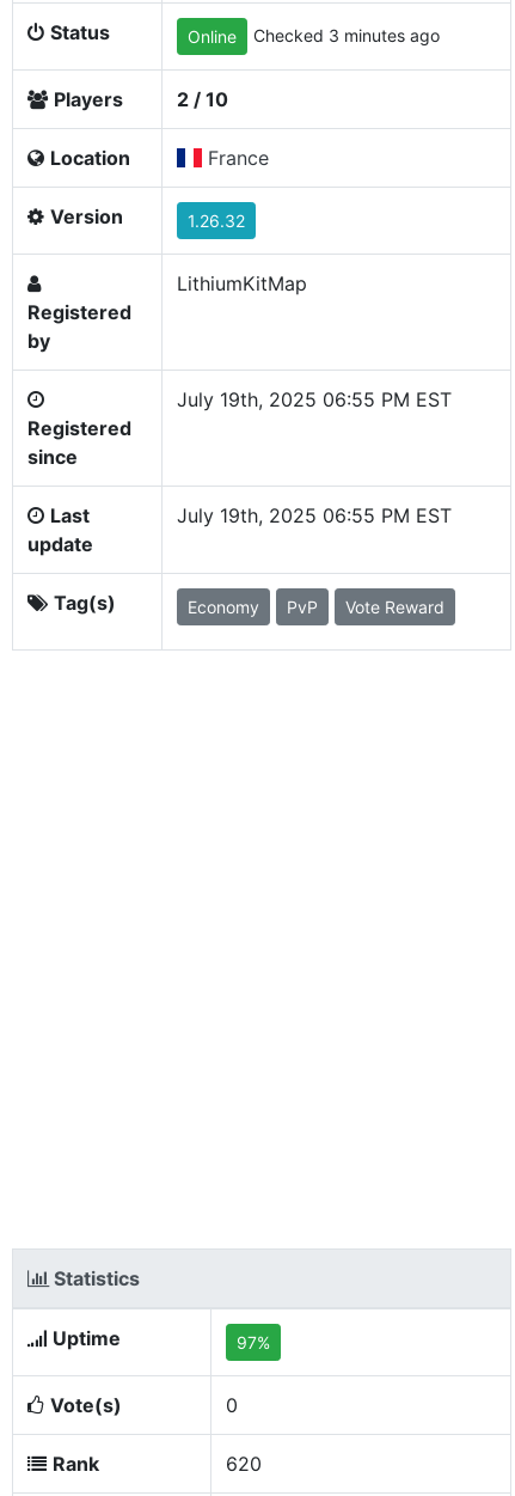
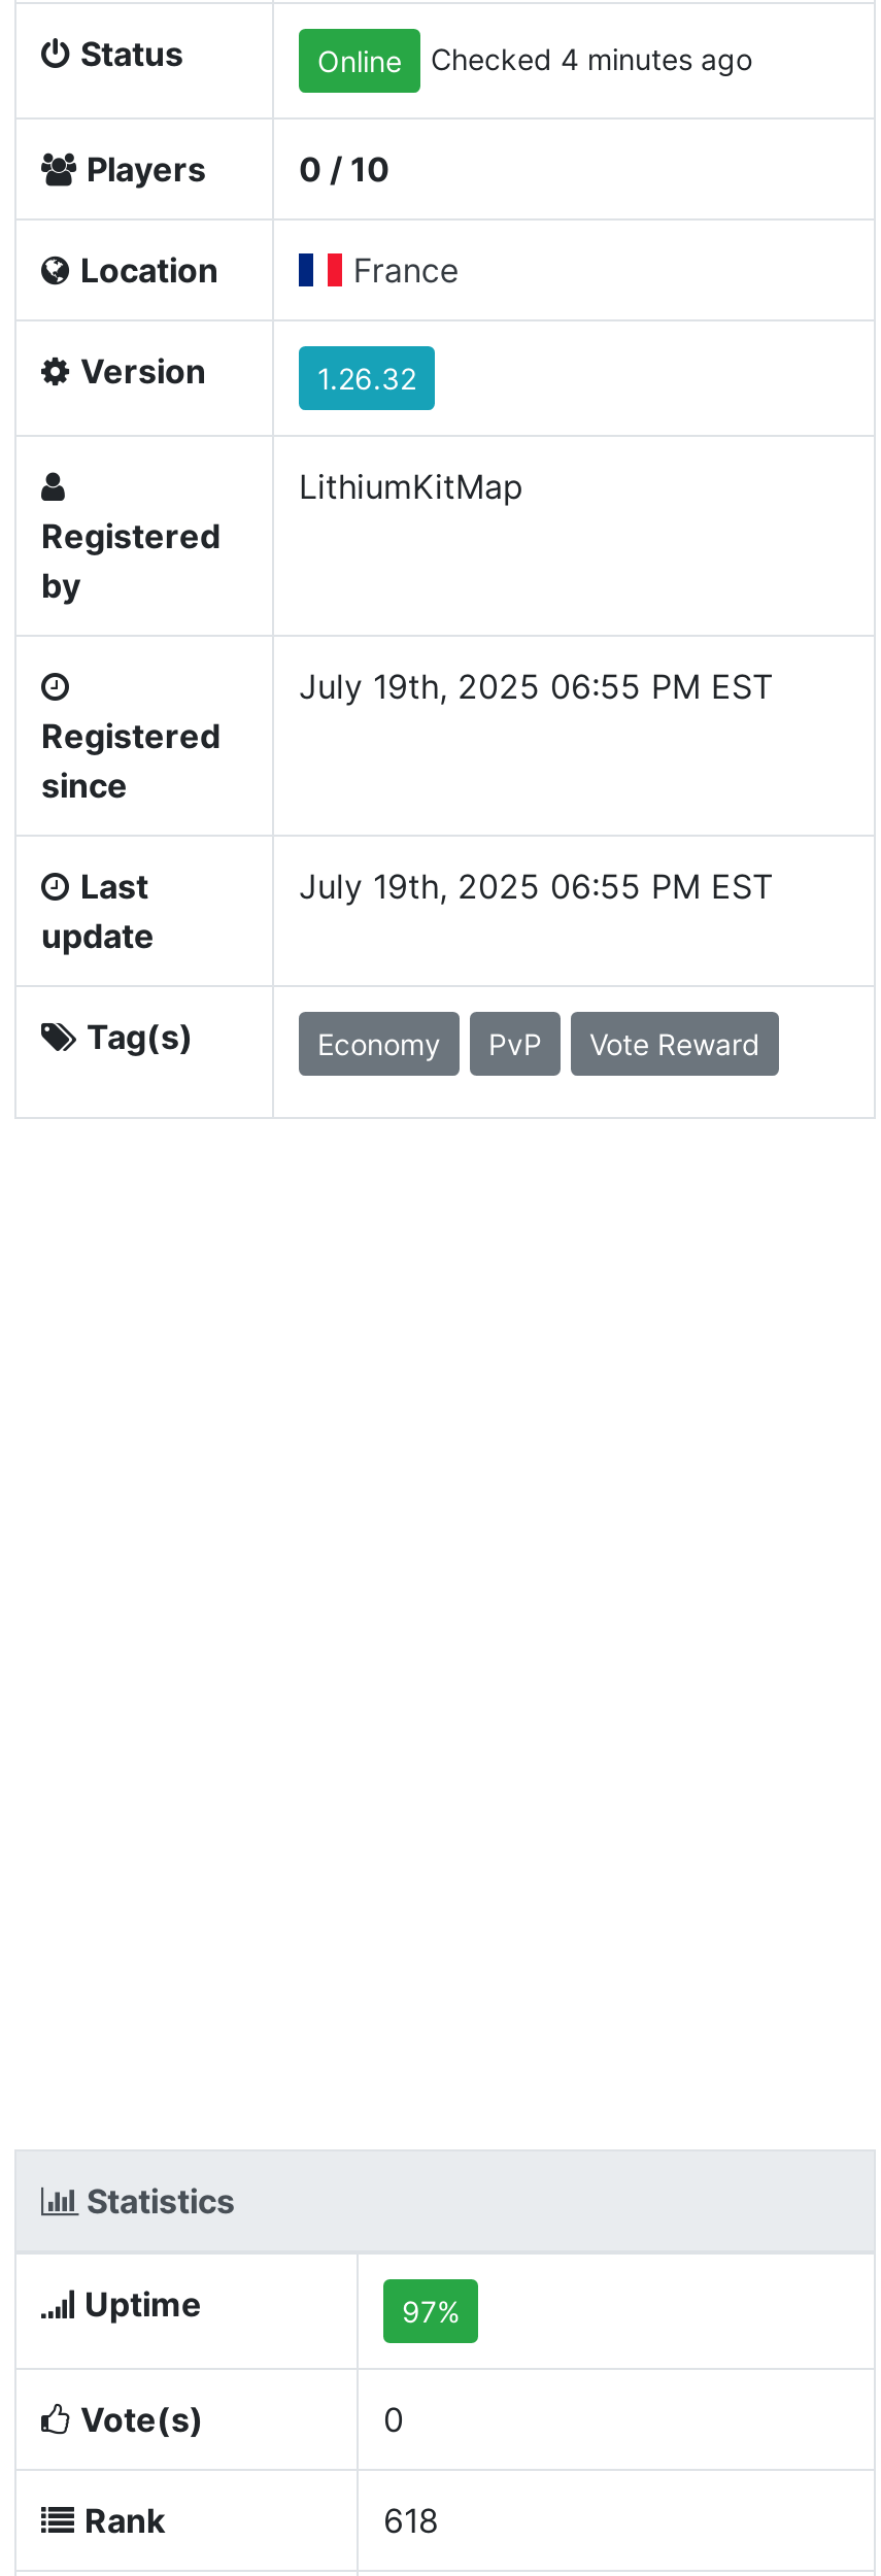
- Checked 3 minutes ago
+ Checked 4 minutes ago

- 2 / 10
+ 0 / 10

- 620
+ 618
